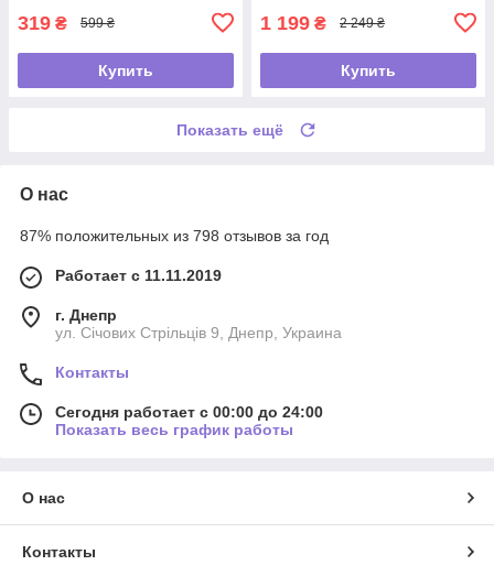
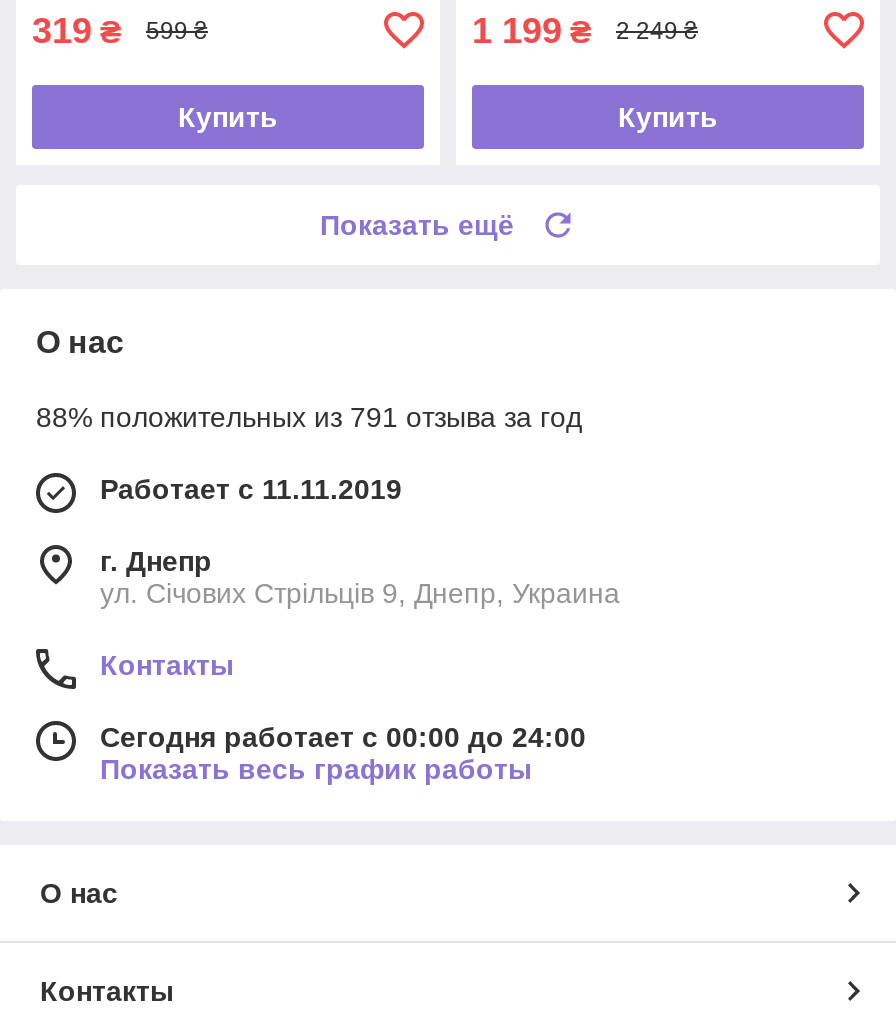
- 87% положительных из 798 отзывов за год
+ 88% положительных из 791 отзыва за год
